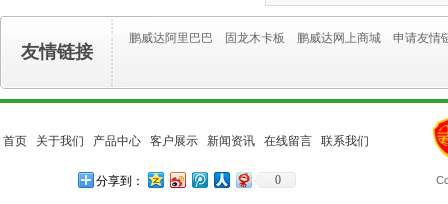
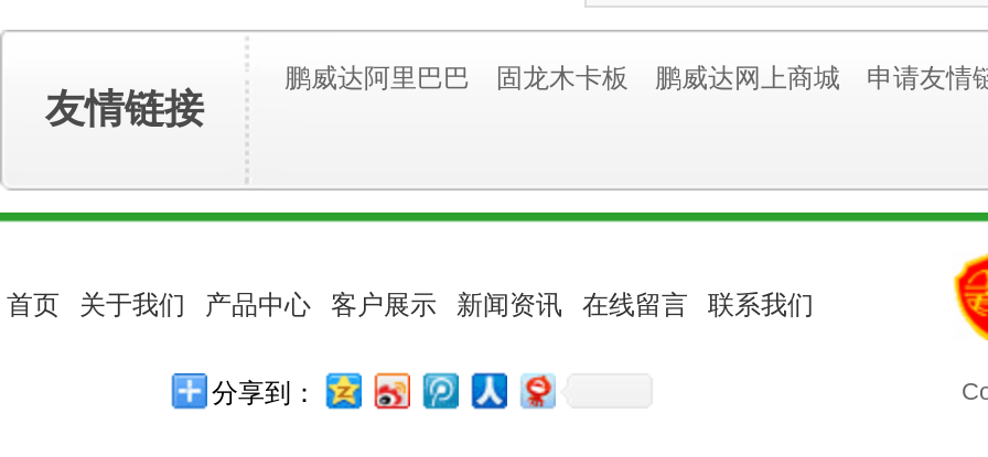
- 0
